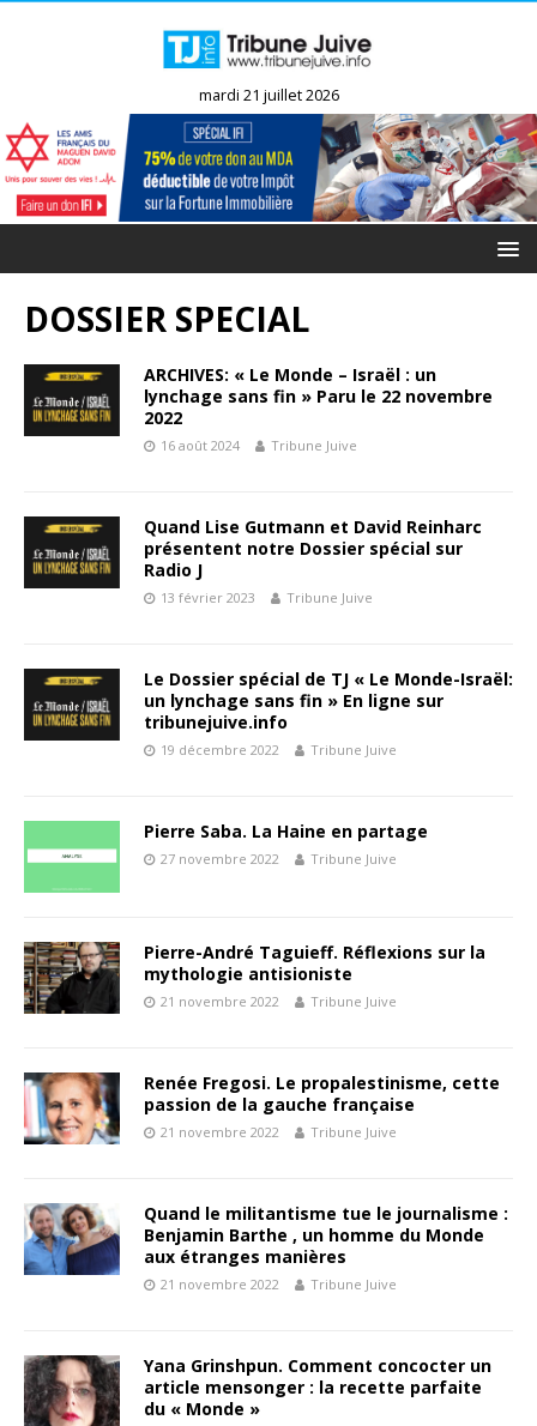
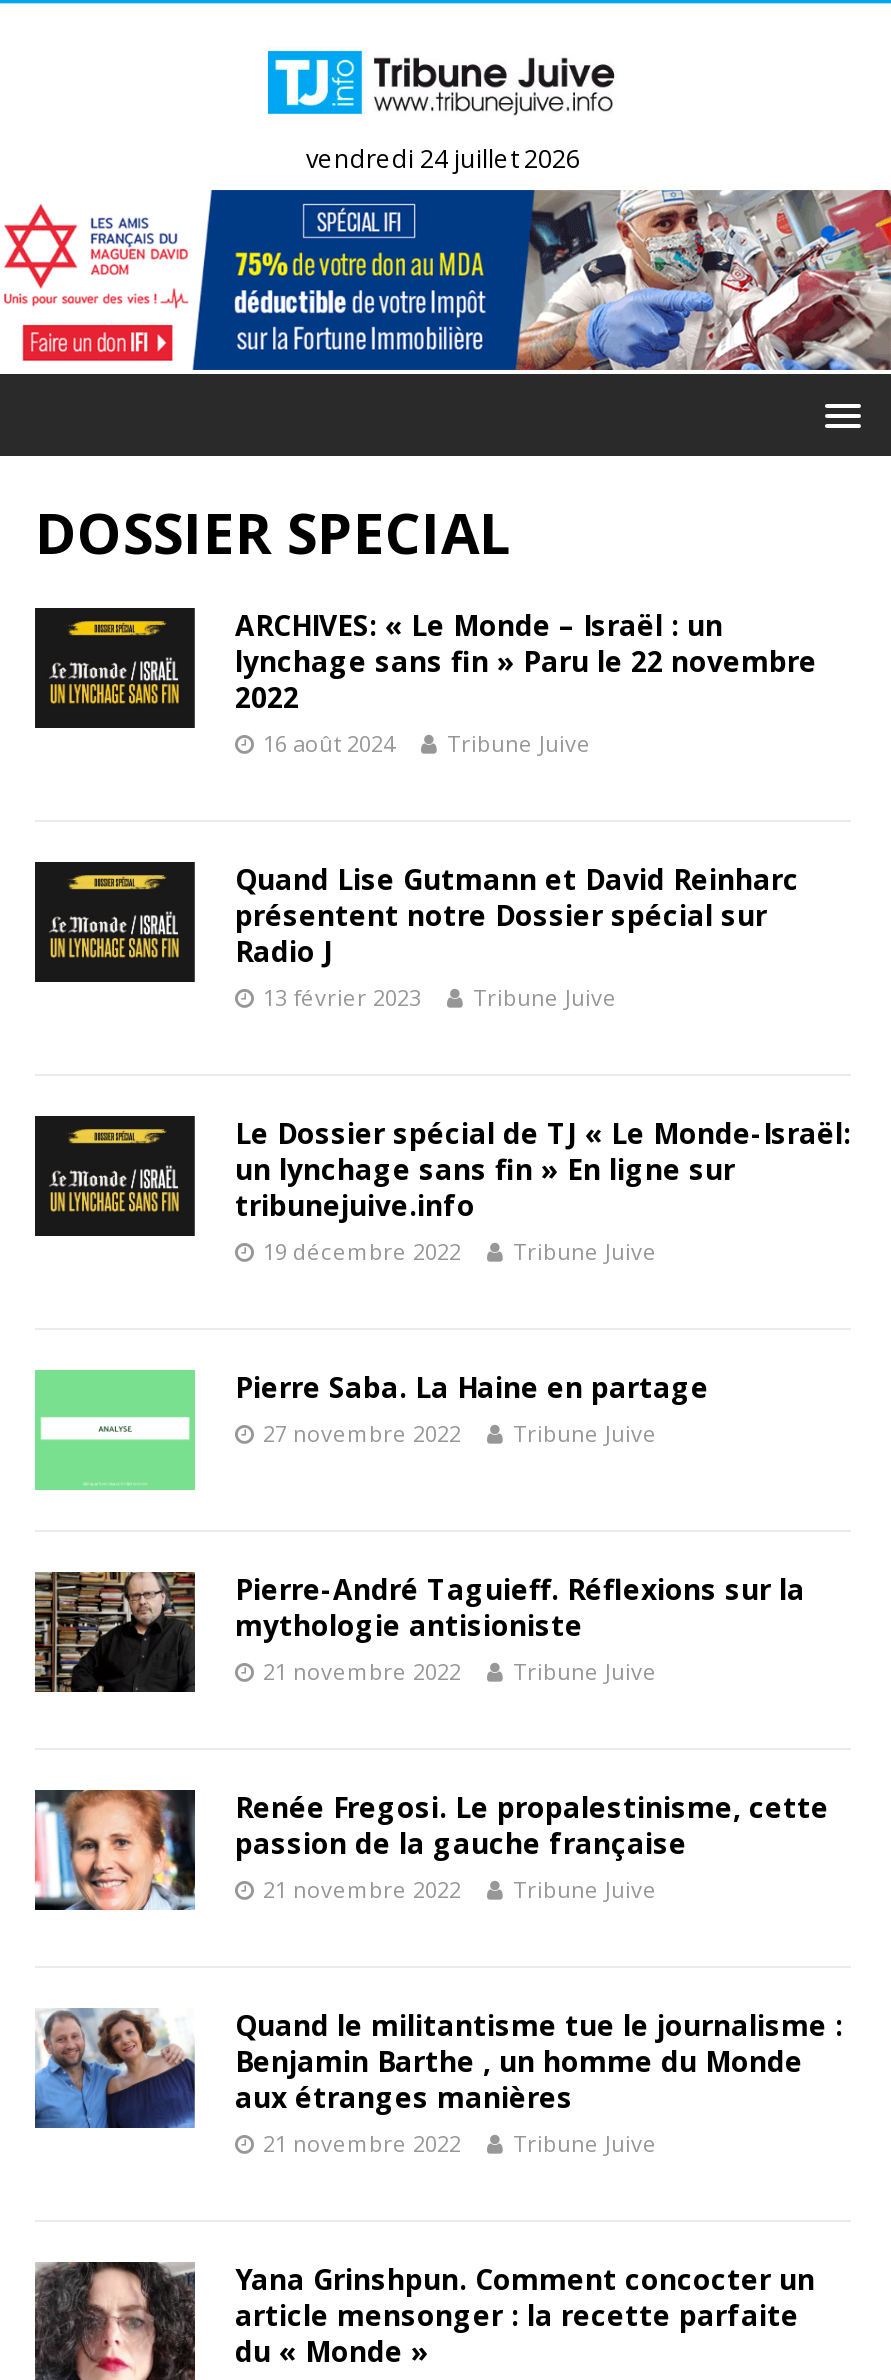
- mardi 21 juillet 2026
+ vendredi 24 juillet 2026
